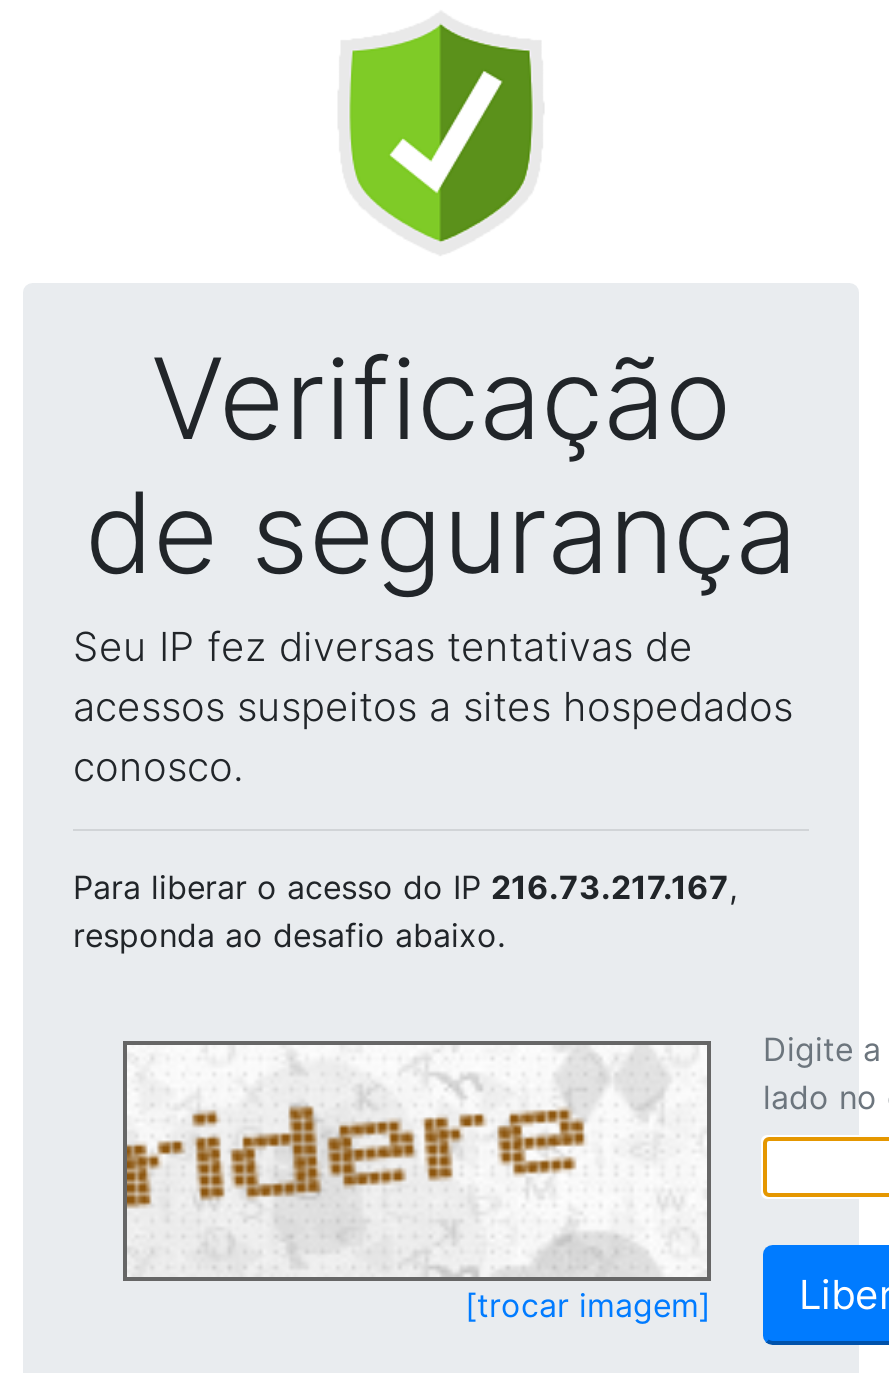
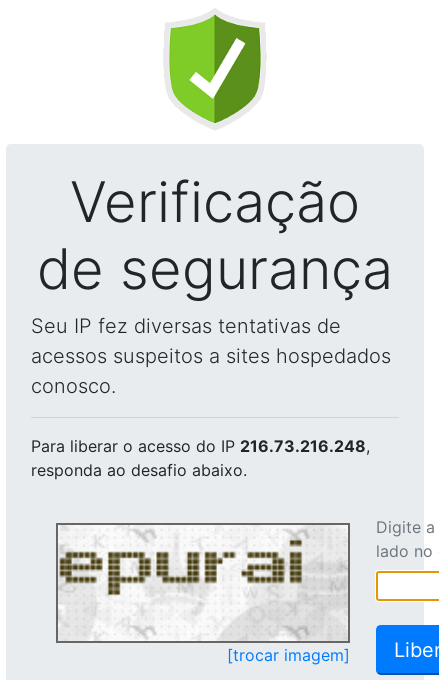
- Para liberar o acesso do IP 216.73.217.167,
+ Para liberar o acesso do IP 216.73.216.248,

- [image]
+ [image]
